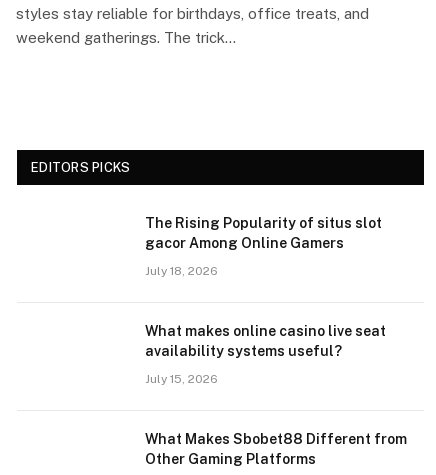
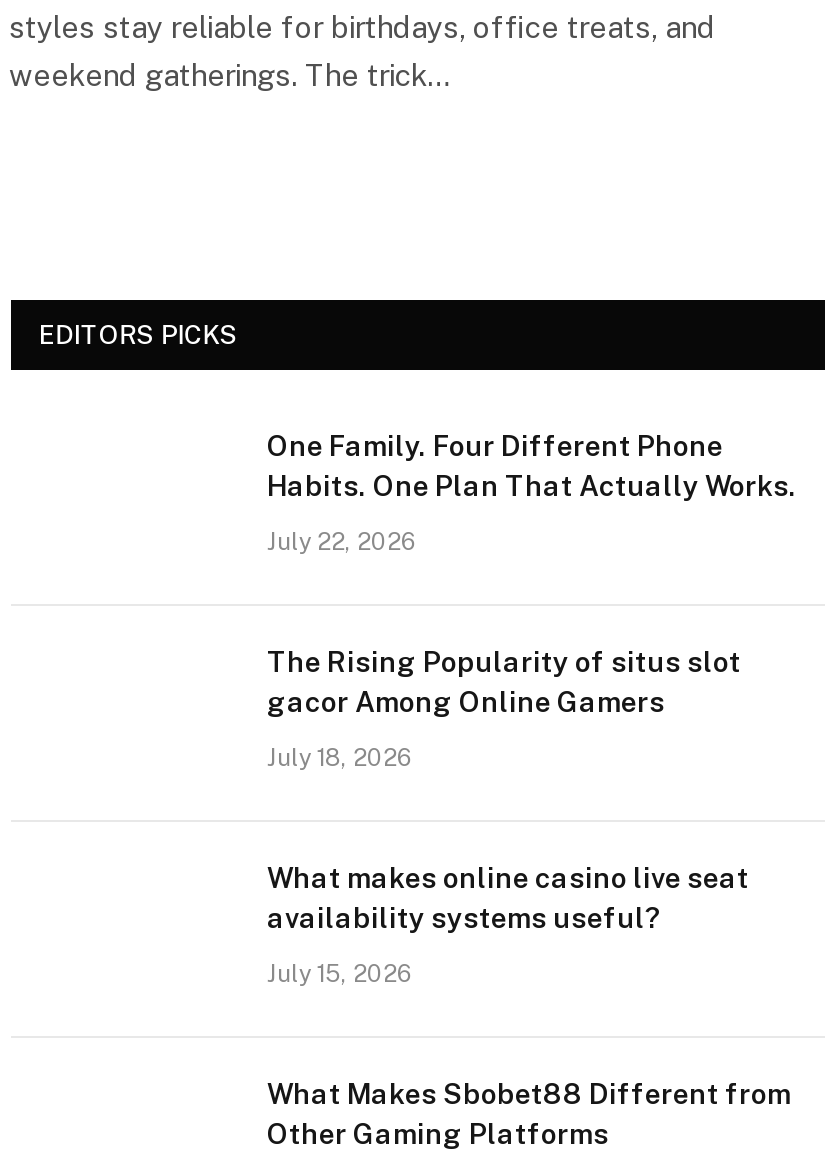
+ One Family. Four Different Phone
+ Habits. One Plan That Actually Works.
+ July 22, 2026
